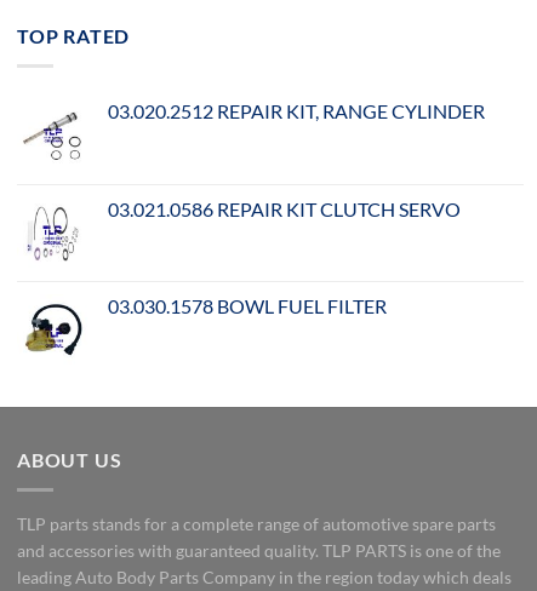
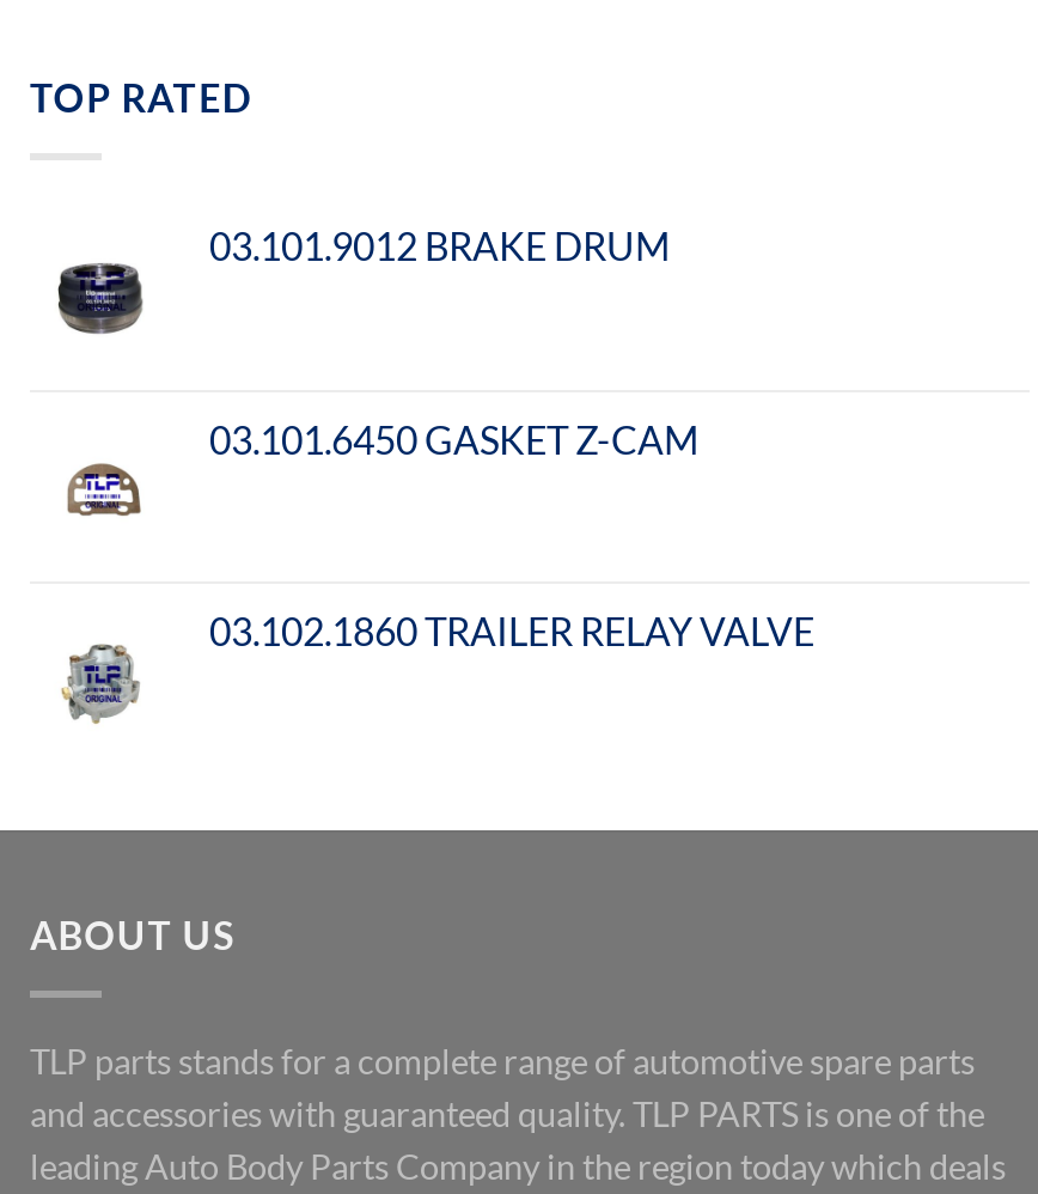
- [image]
- 03.020.2512 REPAIR KIT, RANGE CYLINDER
+ [image]
+ 03.101.9012 BRAKE DRUM

- [image]
- 03.021.0586 REPAIR KIT CLUTCH SERVO
+ [image]
+ 03.101.6450 GASKET Z-CAM

- [image]
- 03.030.1578 BOWL FUEL FILTER
+ [image]
+ 03.102.1860 TRAILER RELAY VALVE
